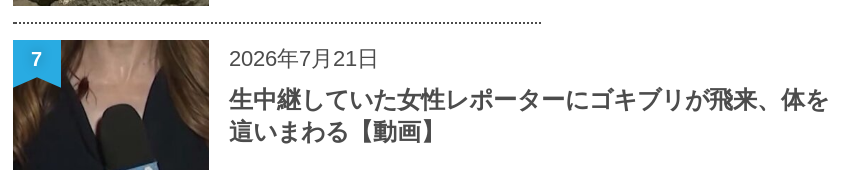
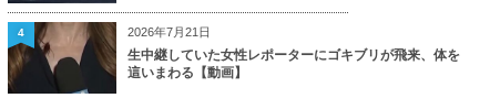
- 7
+ 4
